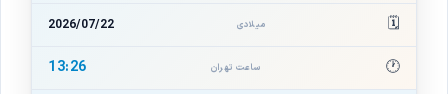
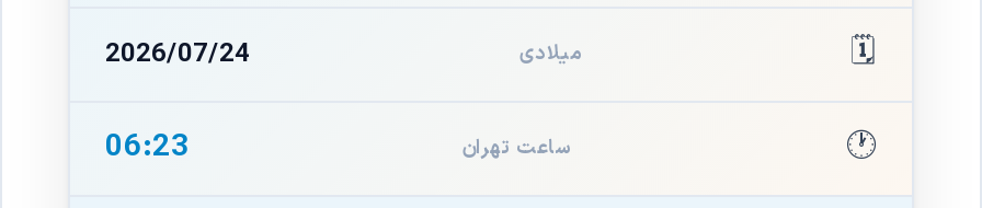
- 2026/07/22
+ 2026/07/24

- 13:26
+ 06:23
